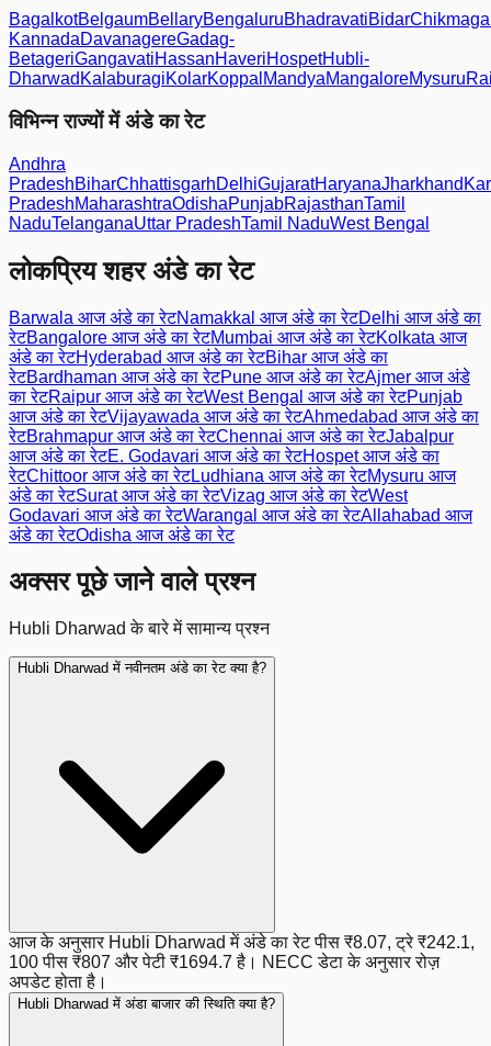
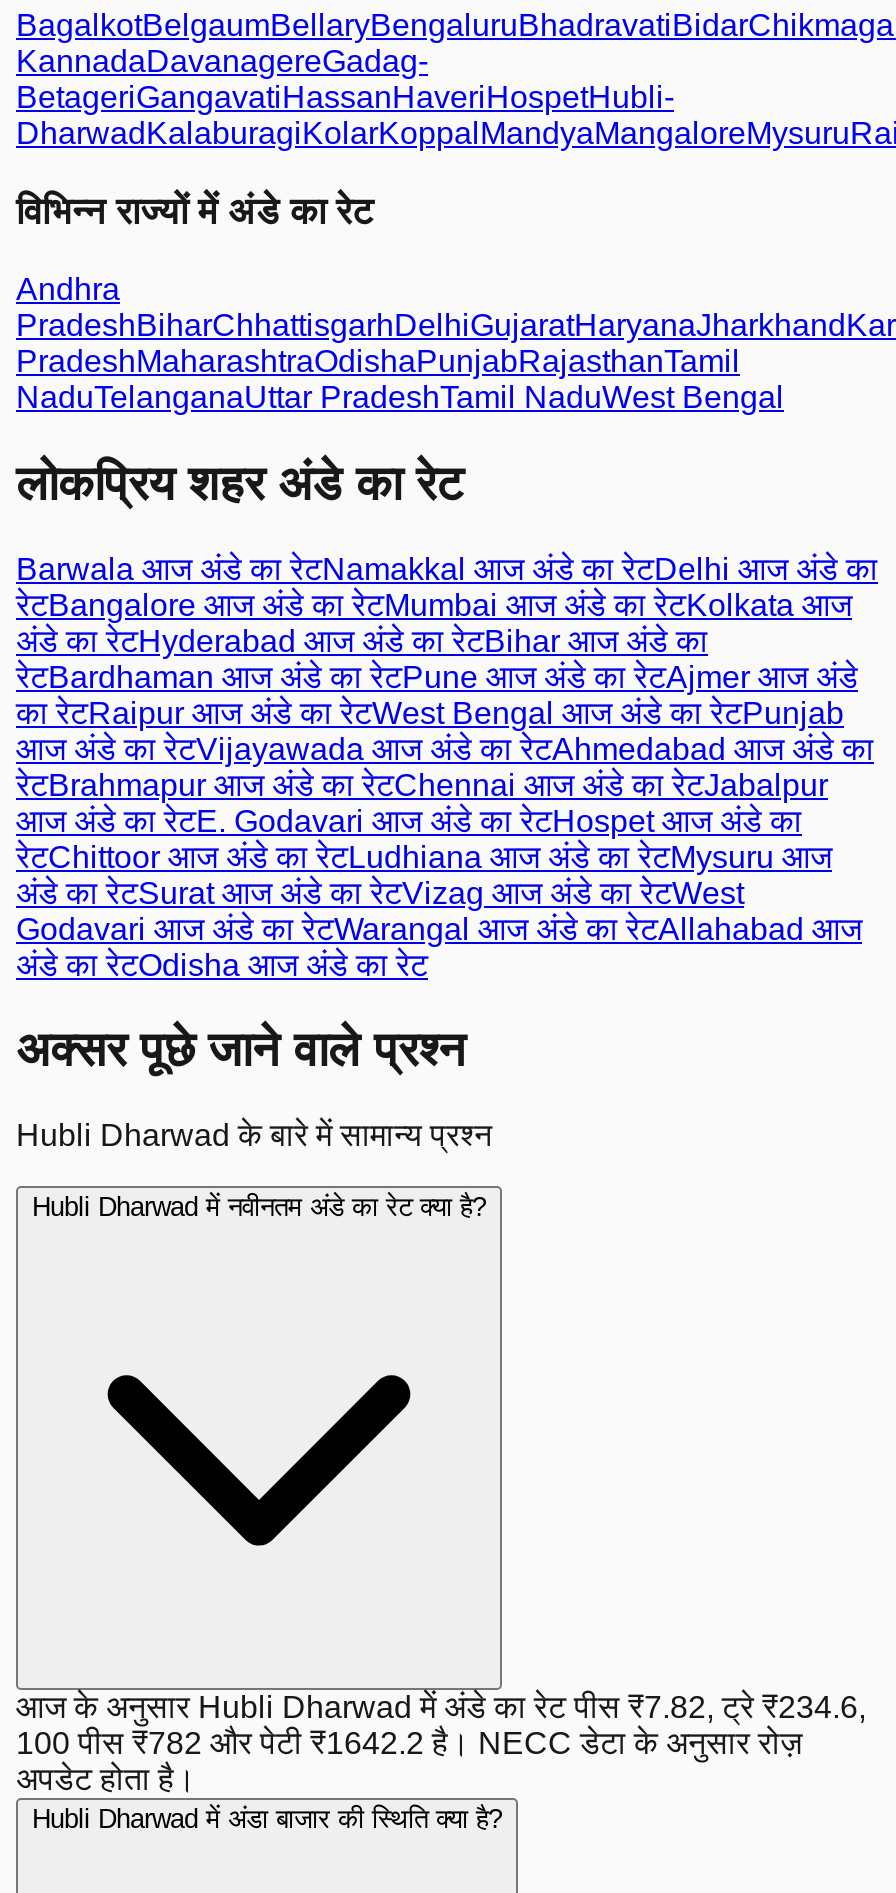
- आज के अनुसारHubli Dharwadमें अंडे का रेट पीस ₹8.07, ट्रे ₹242.1,
+ आज के अनुसारHubli Dharwadमें अंडे का रेट पीस ₹7.82, ट्रे ₹234.6,

- 100 पीस ₹807 और पेटी ₹1694.7 है। NECC डेटा के अनुसार रोज़
+ 100 पीस ₹782 और पेटी ₹1642.2 है। NECC डेटा के अनुसार रोज़
